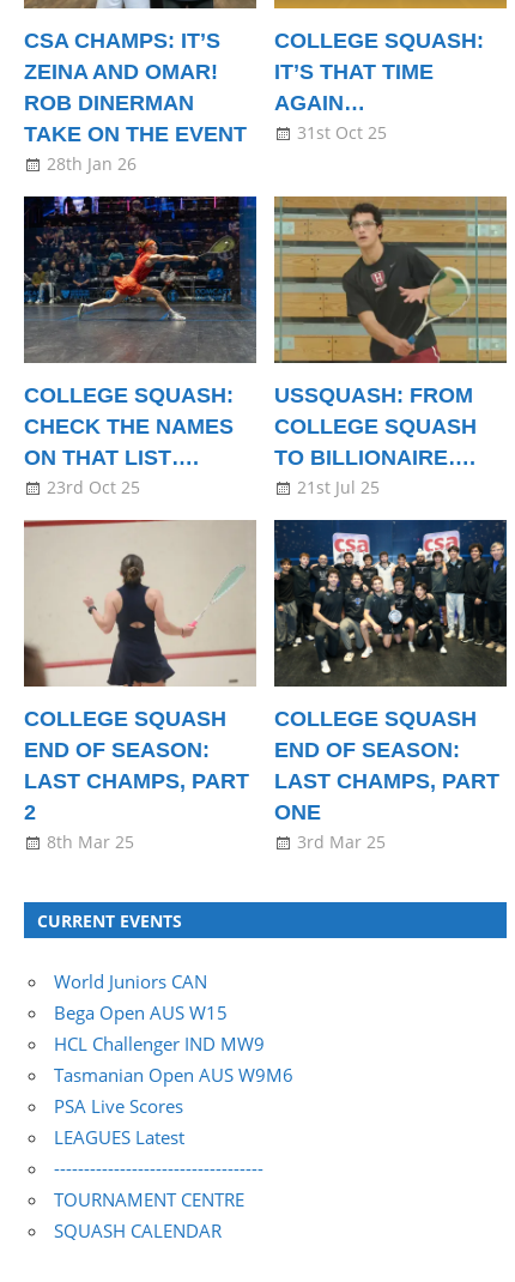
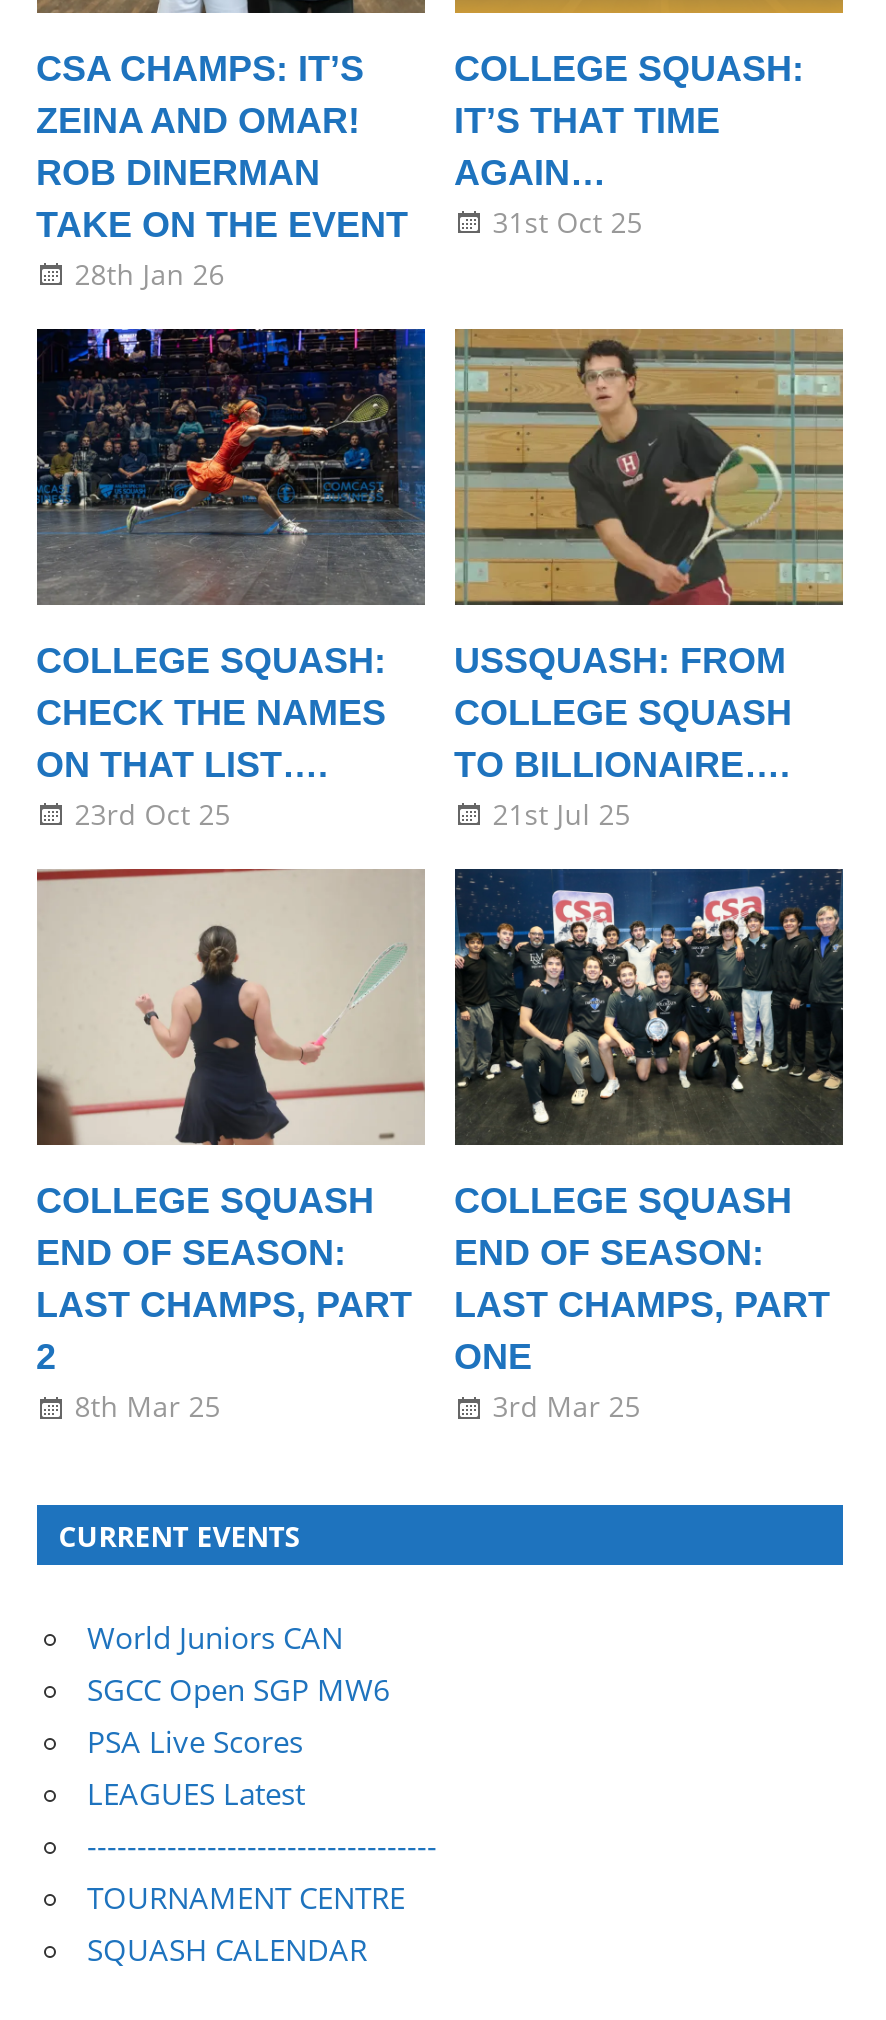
- Bega Open AUS W15
- HCL Challenger IND MW9
- Tasmanian Open AUS W9M6
+ SGCC Open SGP MW6
